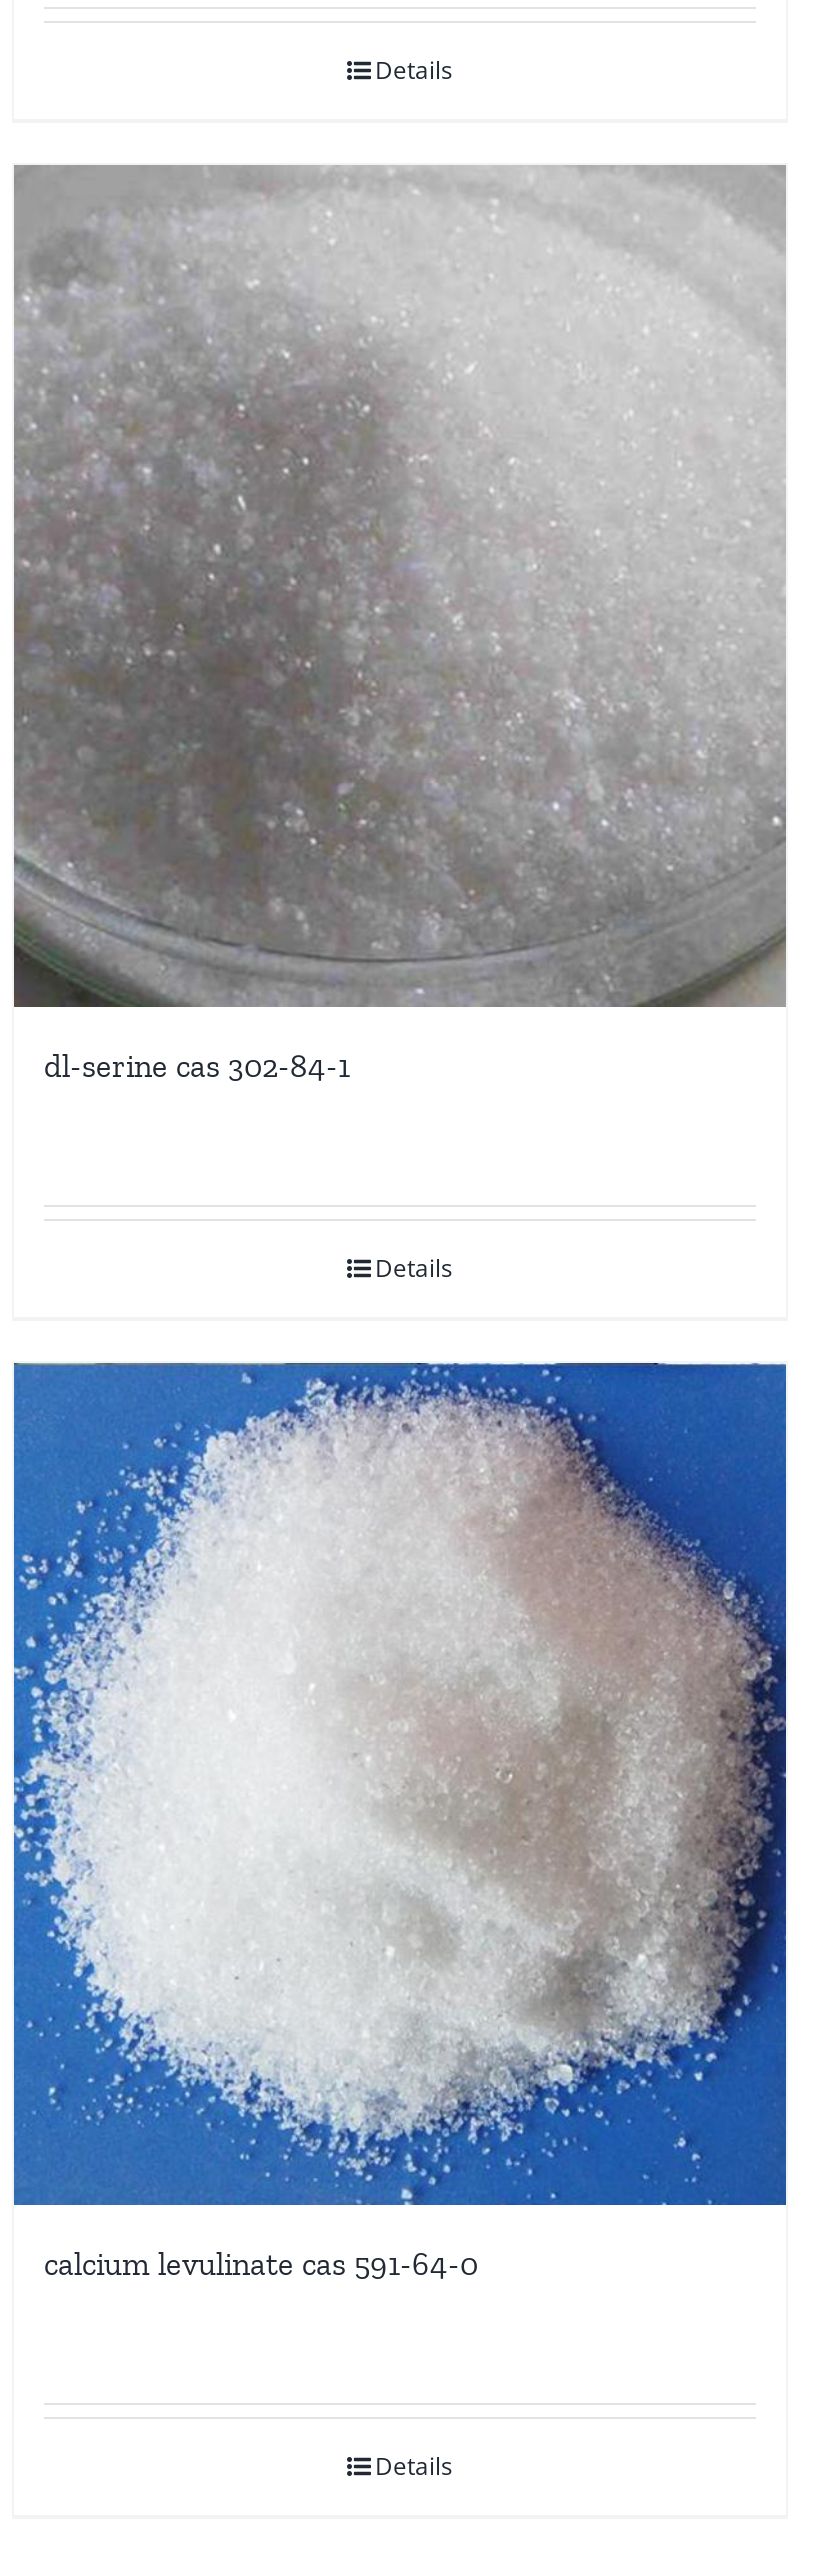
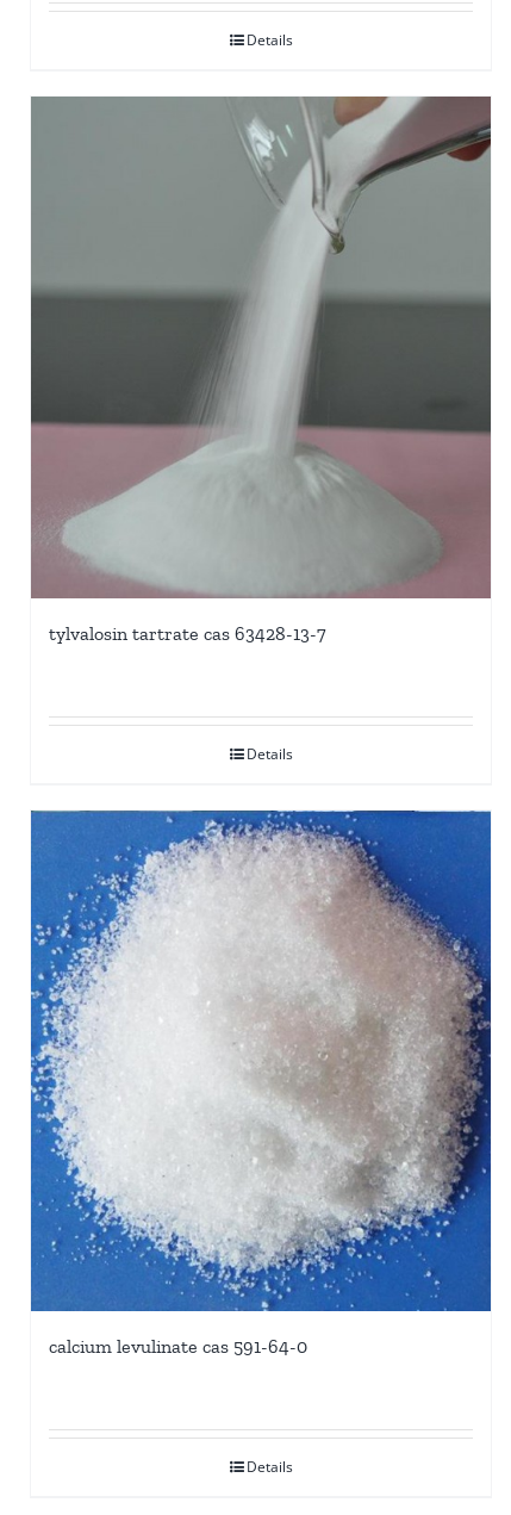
- [image]
- dl-serine cas 302-84-1
+ [image]
+ tylvalosin tartrate cas 63428-13-7
